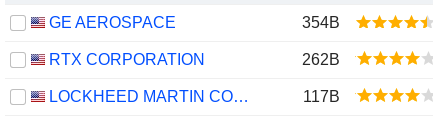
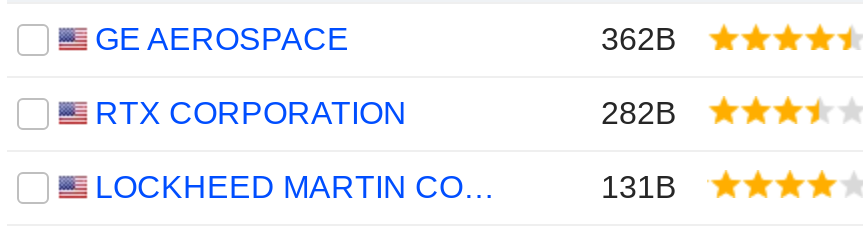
- 354B
+ 362B

- 262B
+ 282B

- 117B
+ 131B
